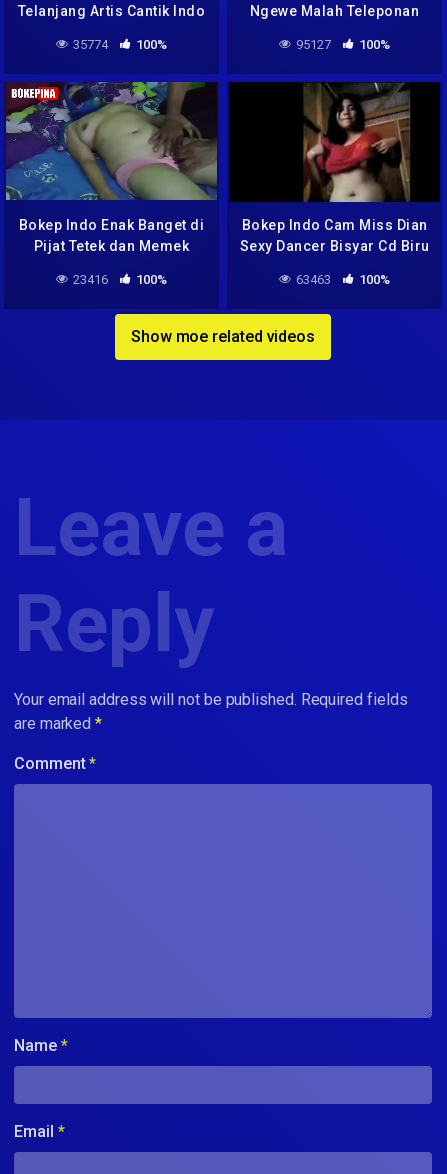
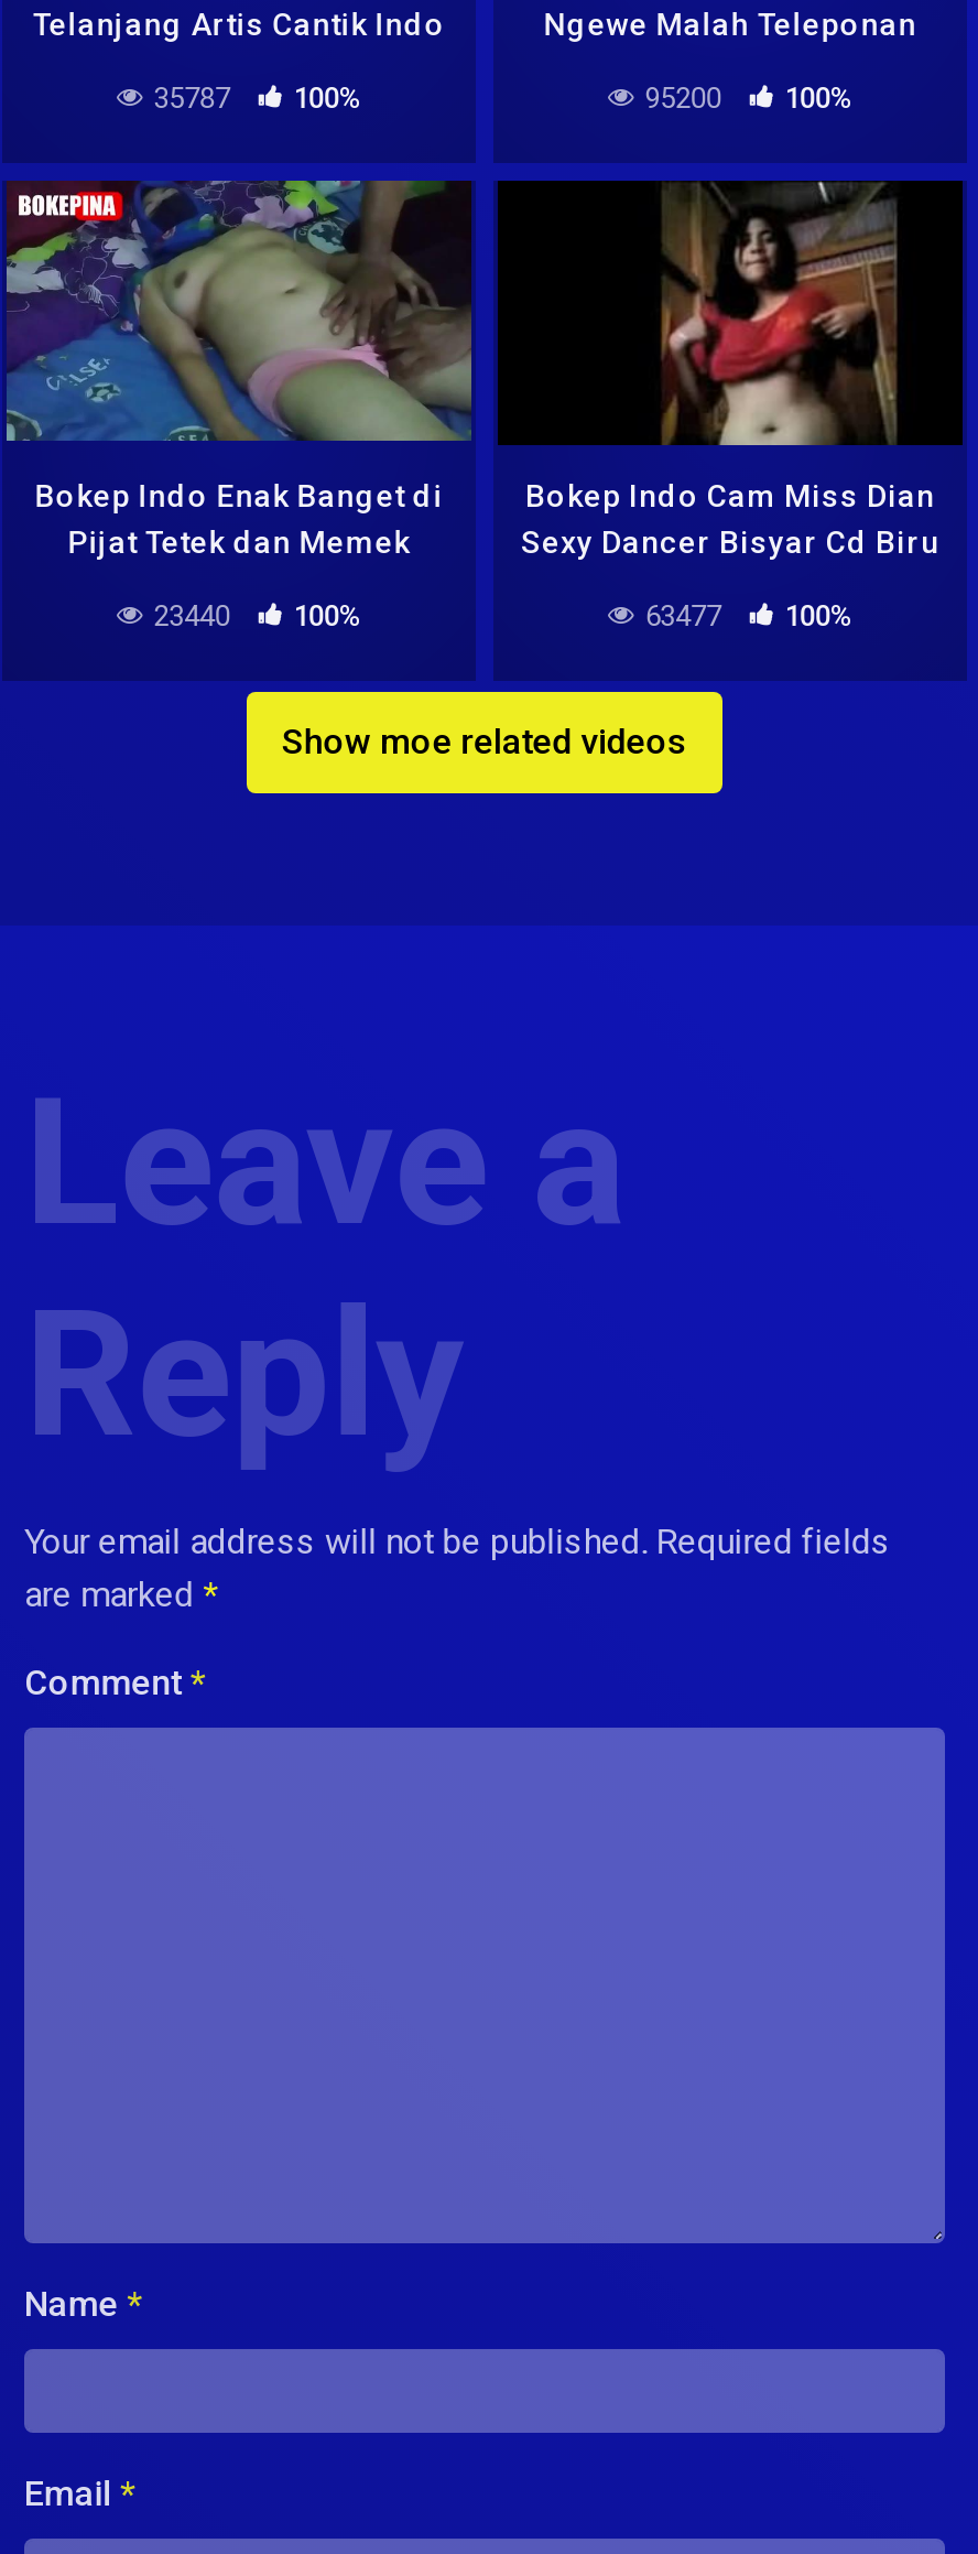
- 35774 100%
+ 35787 100%

- 95127 100%
+ 95200 100%

- 23416 100%
+ 23440 100%

- 63463 100%
+ 63477 100%
